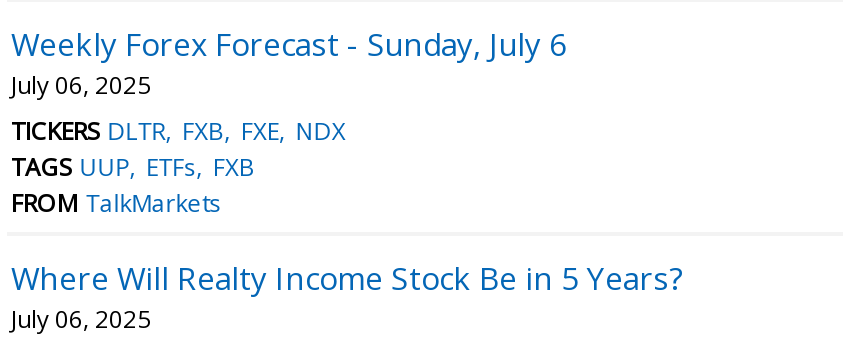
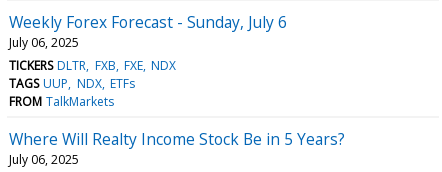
- TAGS UUP ETFs FXB
+ TAGS UUP NDX ETFs
